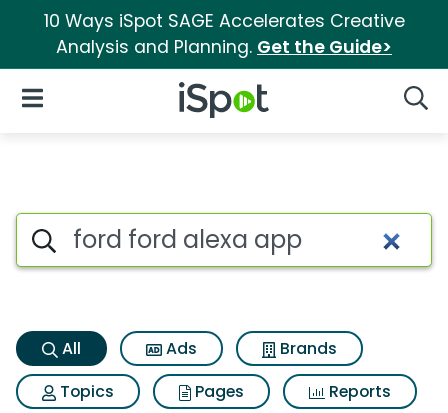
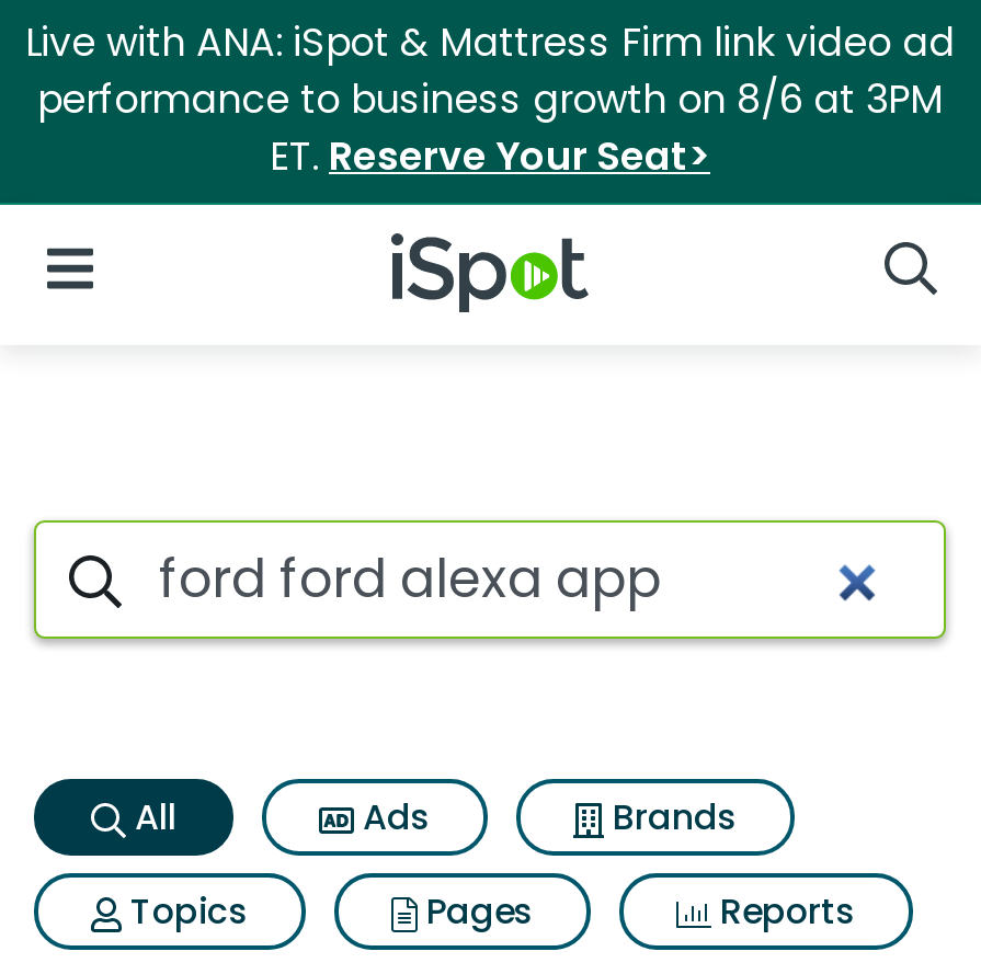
- 10 Ways iSpot SAGE Accelerates Creative
- Analysis and Planning. Get the Guide>
+ Live with ANA: iSpot & Mattress Firm link video ad
+ performance to business growth on 8/6 at 3PM
+ ET. Reserve Your Seat>
